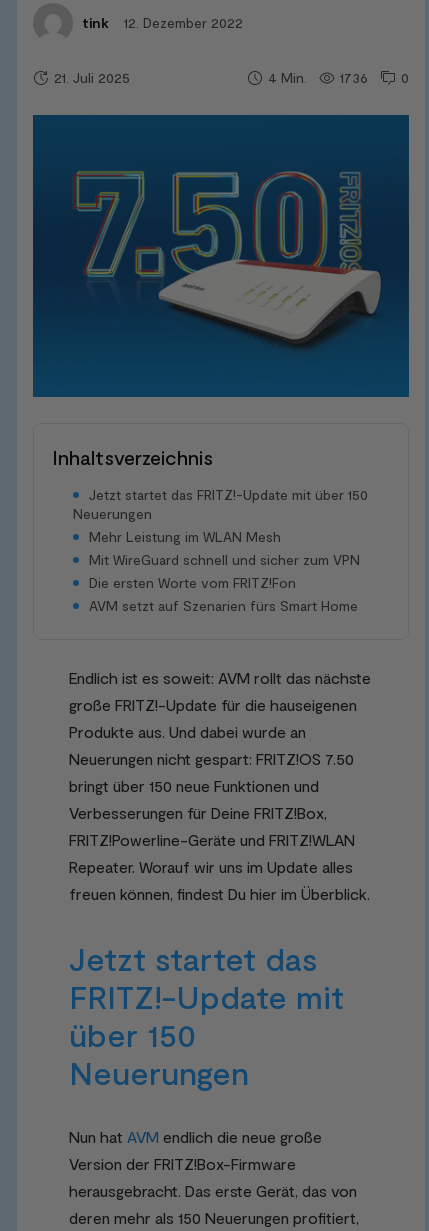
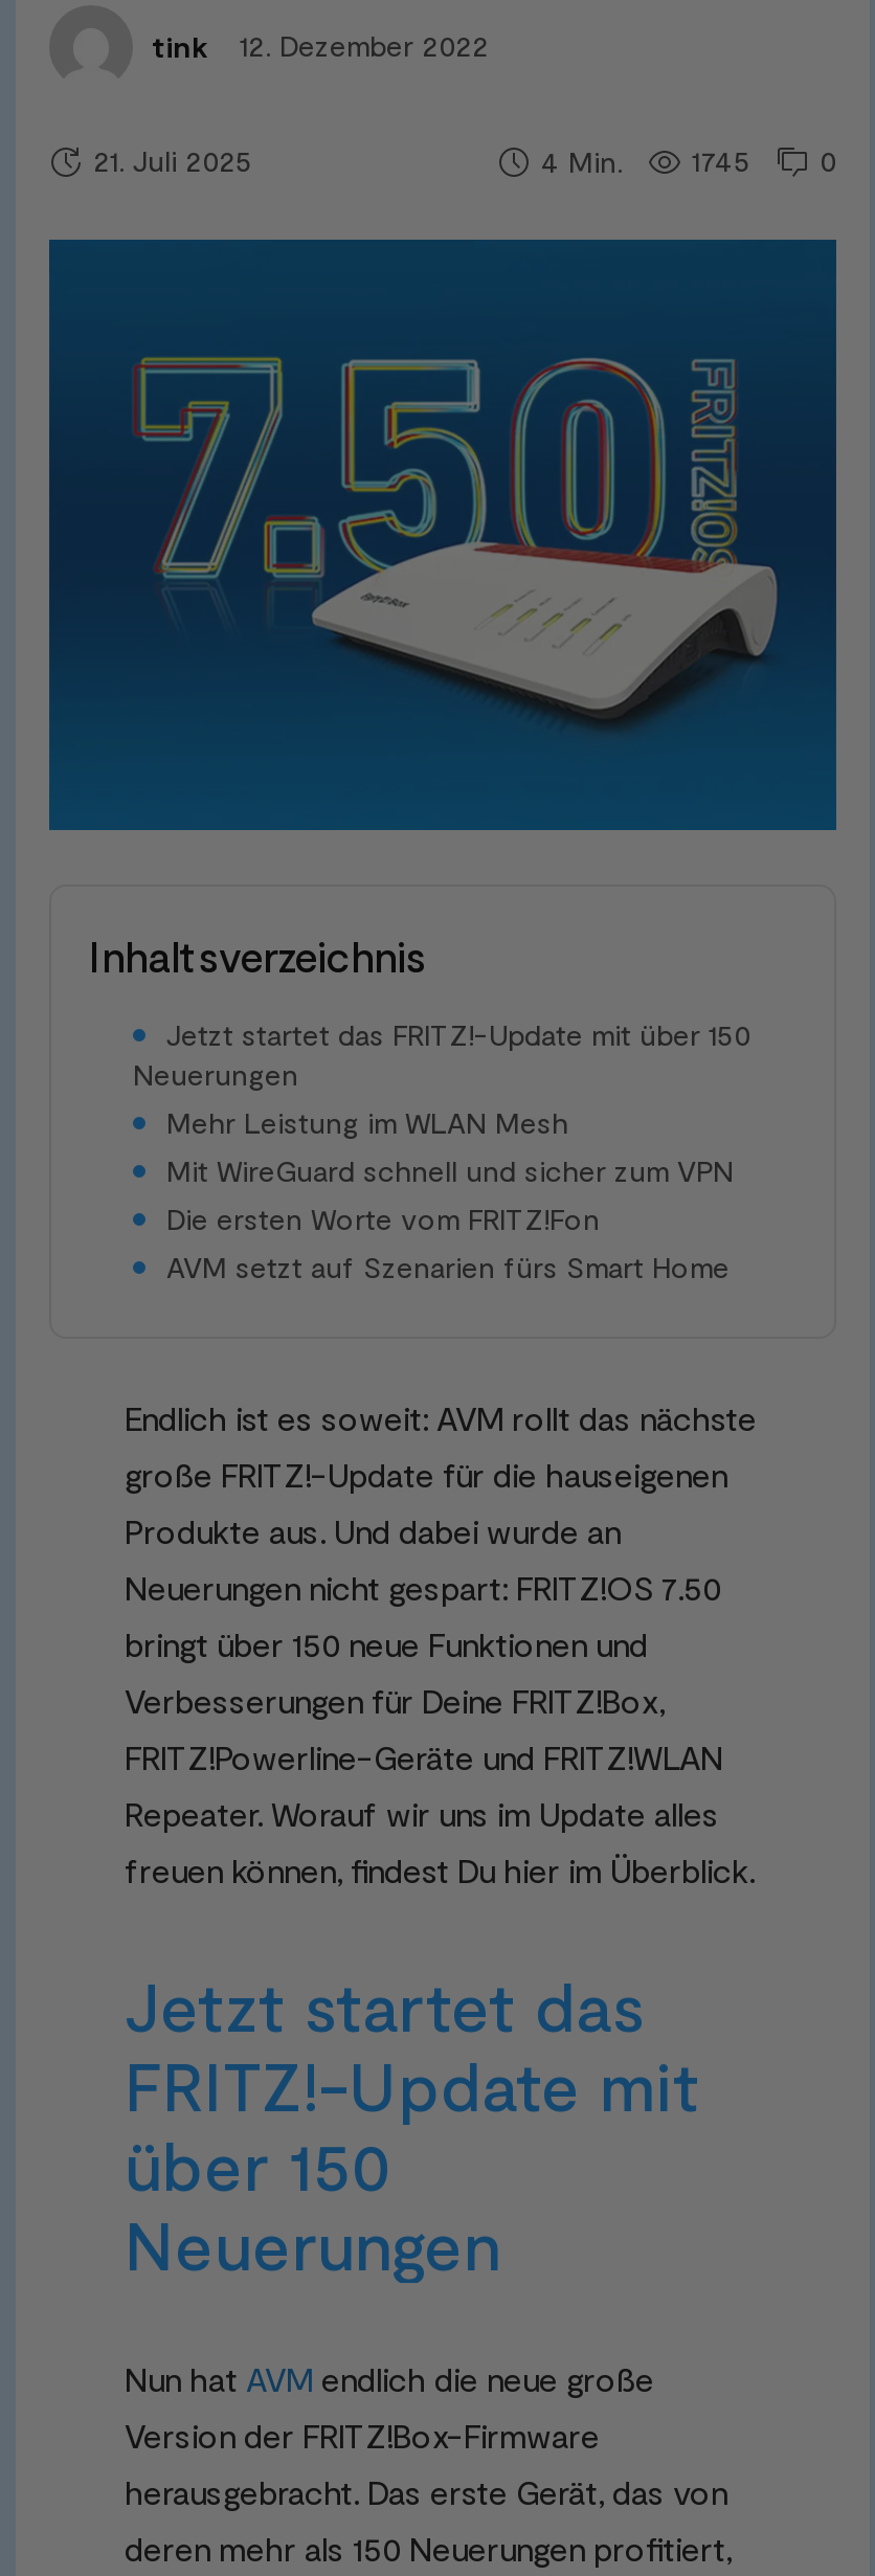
- 4 Min. 1736 0
+ 4 Min. 1745 0
